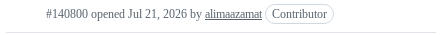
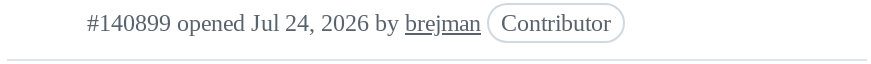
- #140800 opened Jul 21, 2026 by alimaazamat
+ #140899 opened Jul 24, 2026 by brejman
